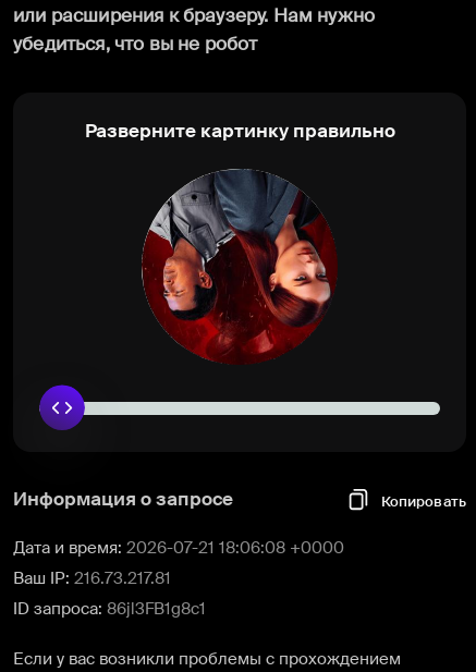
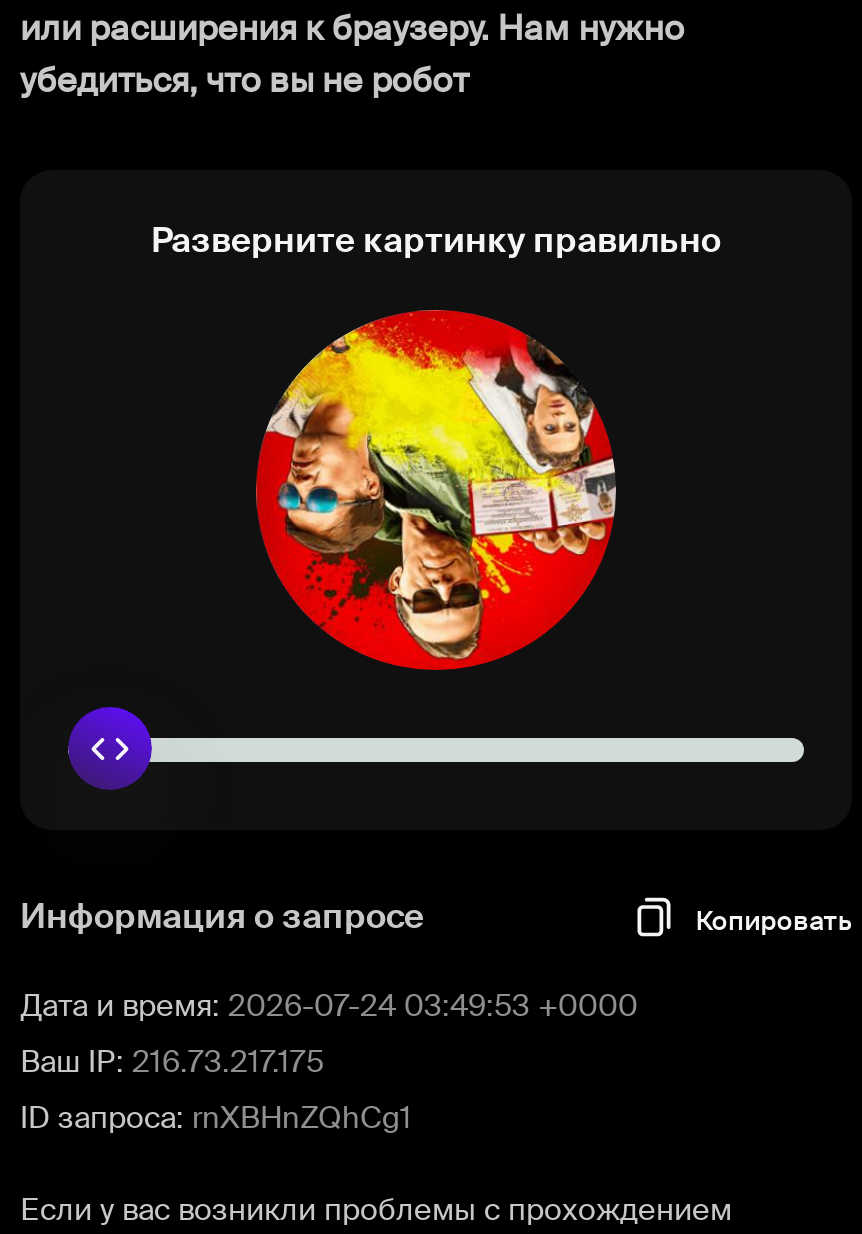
- [image]
+ [image]

- Дата и время: 2026-07-21 18:06:08 +0000
+ Дата и время: 2026-07-24 03:49:53 +0000

- Ваш IP: 216.73.217.81
+ Ваш IP: 216.73.217.175

- ID запроса: 86jl3FB1g8c1
+ ID запроса: rnXBHnZQhCg1
